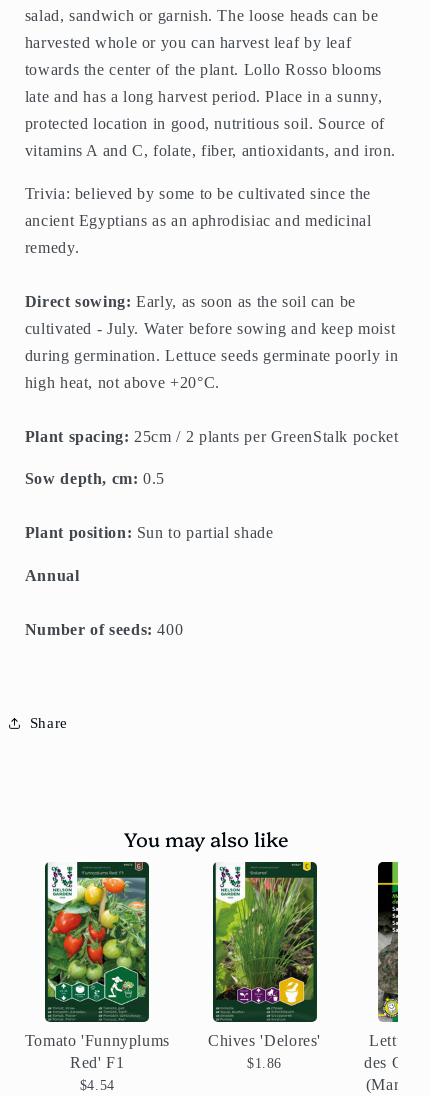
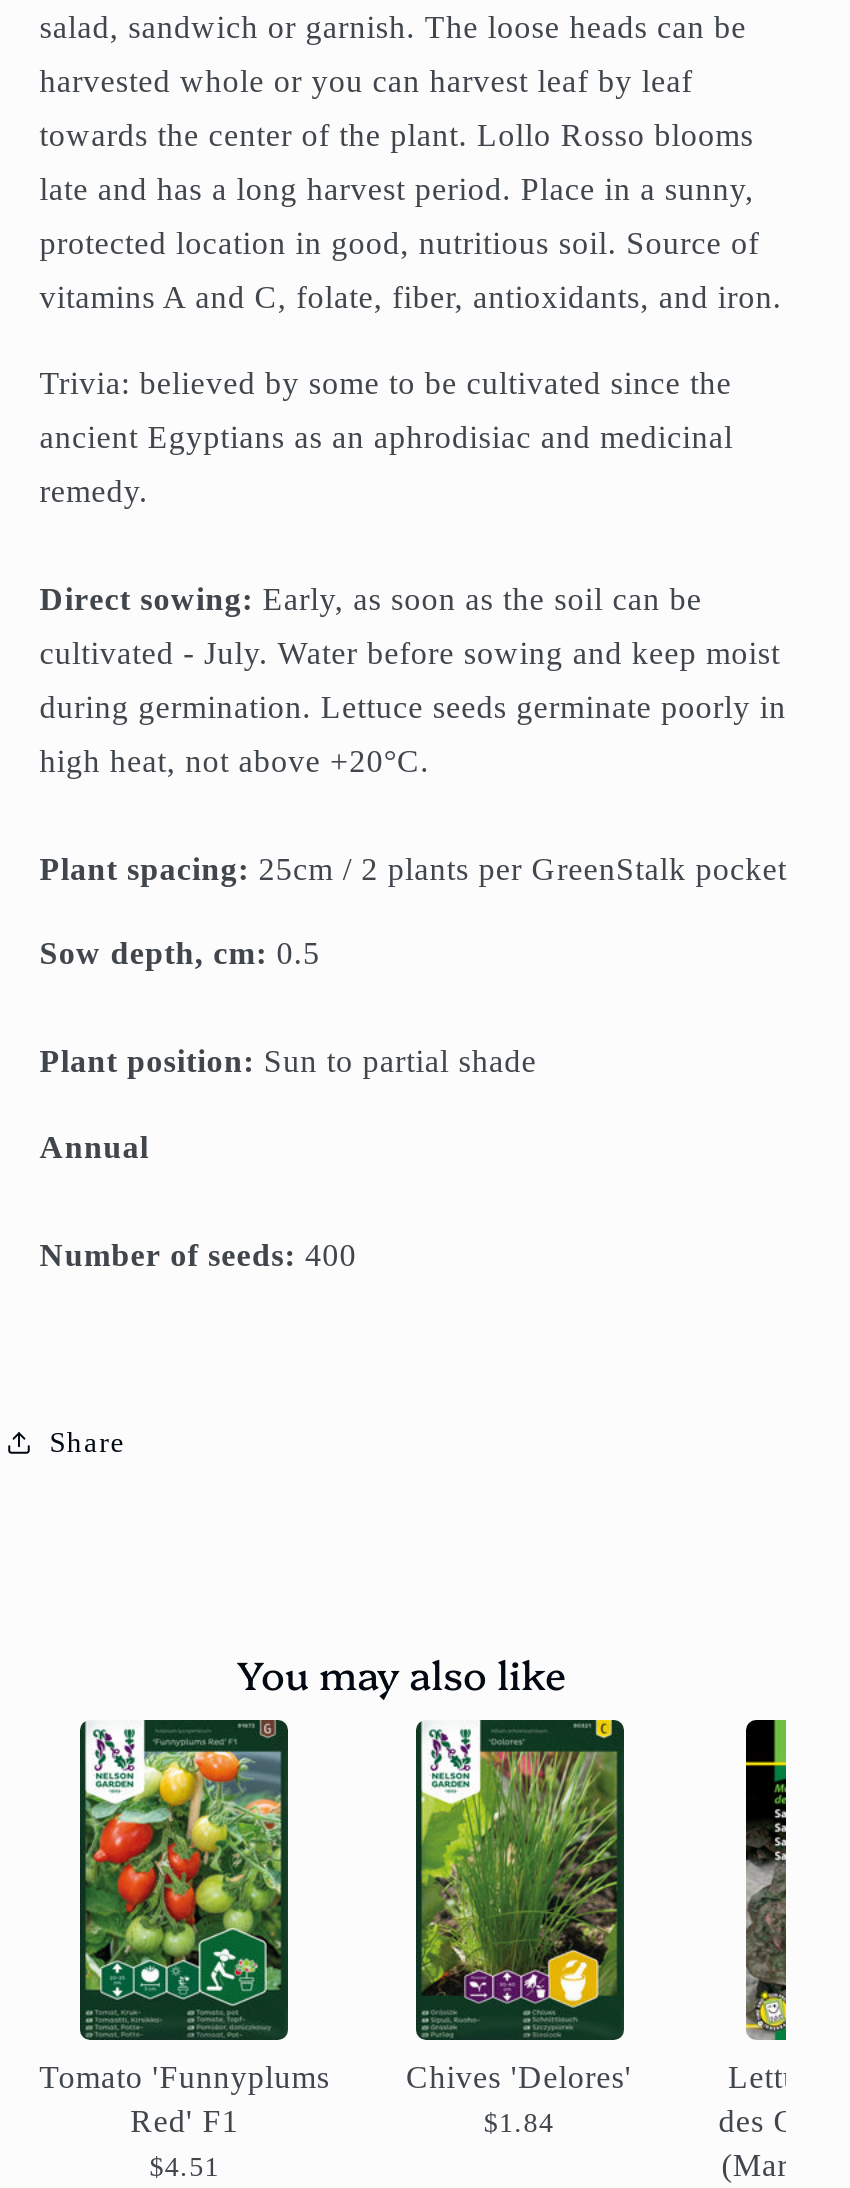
- $1.86
+ $1.84

- $4.54
+ $4.51
